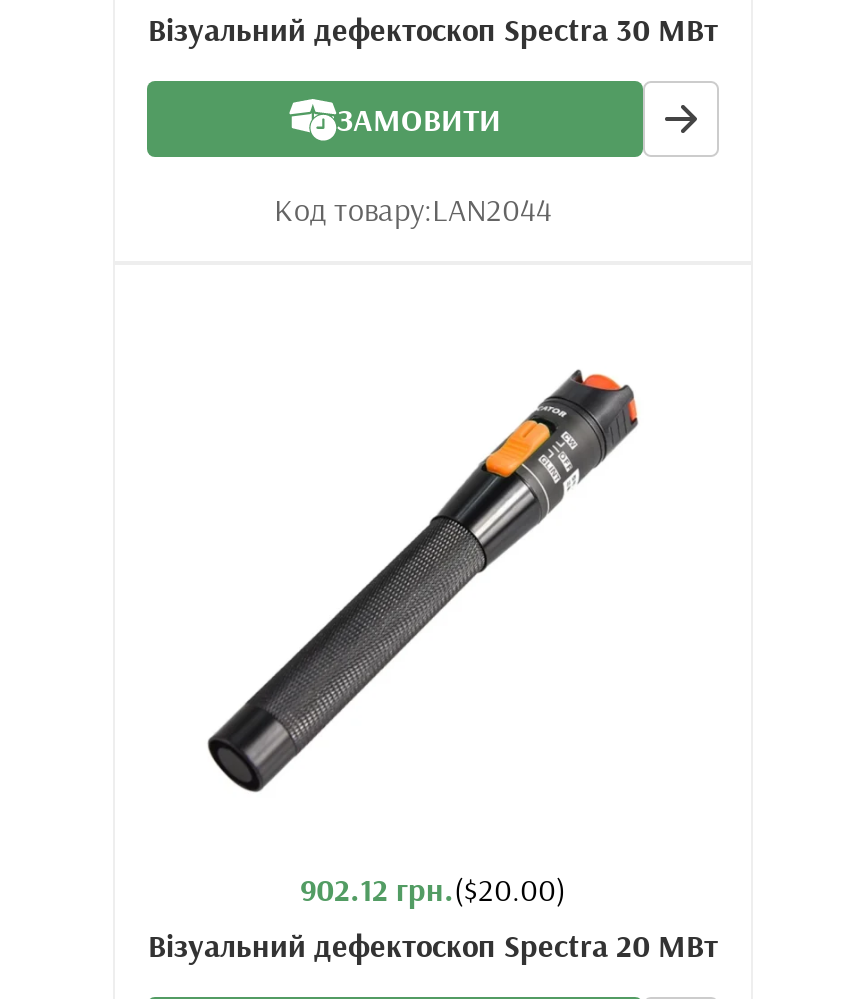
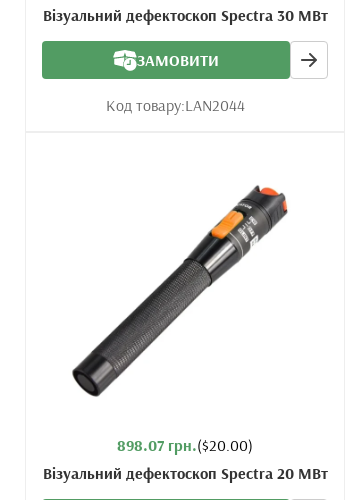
- 902.12 грн.($20.00)
+ 898.07 грн.($20.00)
